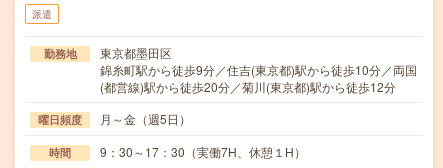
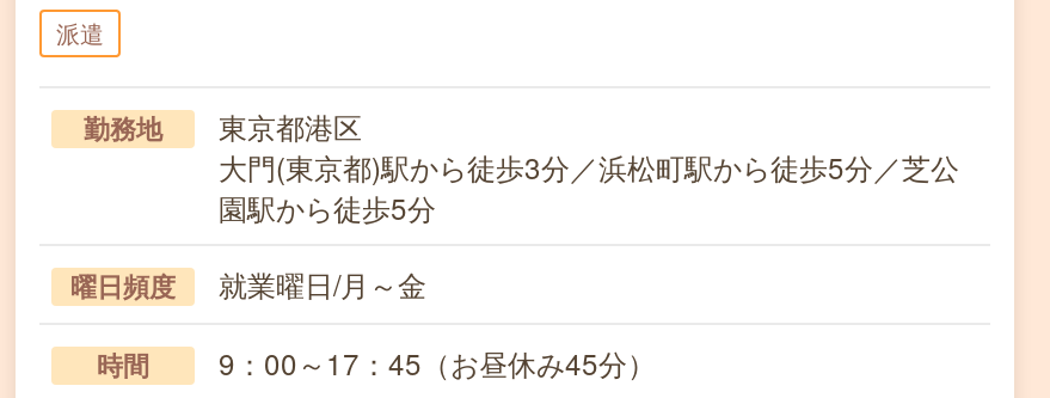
- 東京都墨田区
- 錦糸町駅から徒歩9分／住吉(東京都)駅から徒歩10分／両国
- (都営線)駅から徒歩20分／菊川(東京都)駅から徒歩12分
+ 東京都港区
+ 大門(東京都)駅から徒歩3分／浜松町駅から徒歩5分／芝公
+ 園駅から徒歩5分

- 月～金（週5日）
+ 就業曜日/月～金

- 時間 9：30～17：30（実働7H、休憩１H）
+ 時間 9：00～17：45（お昼休み45分）
